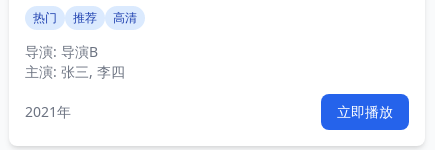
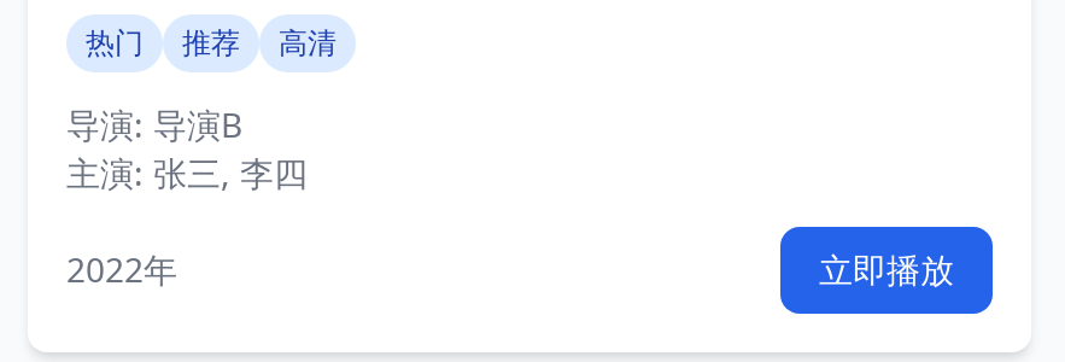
- 2021年
+ 2022年
